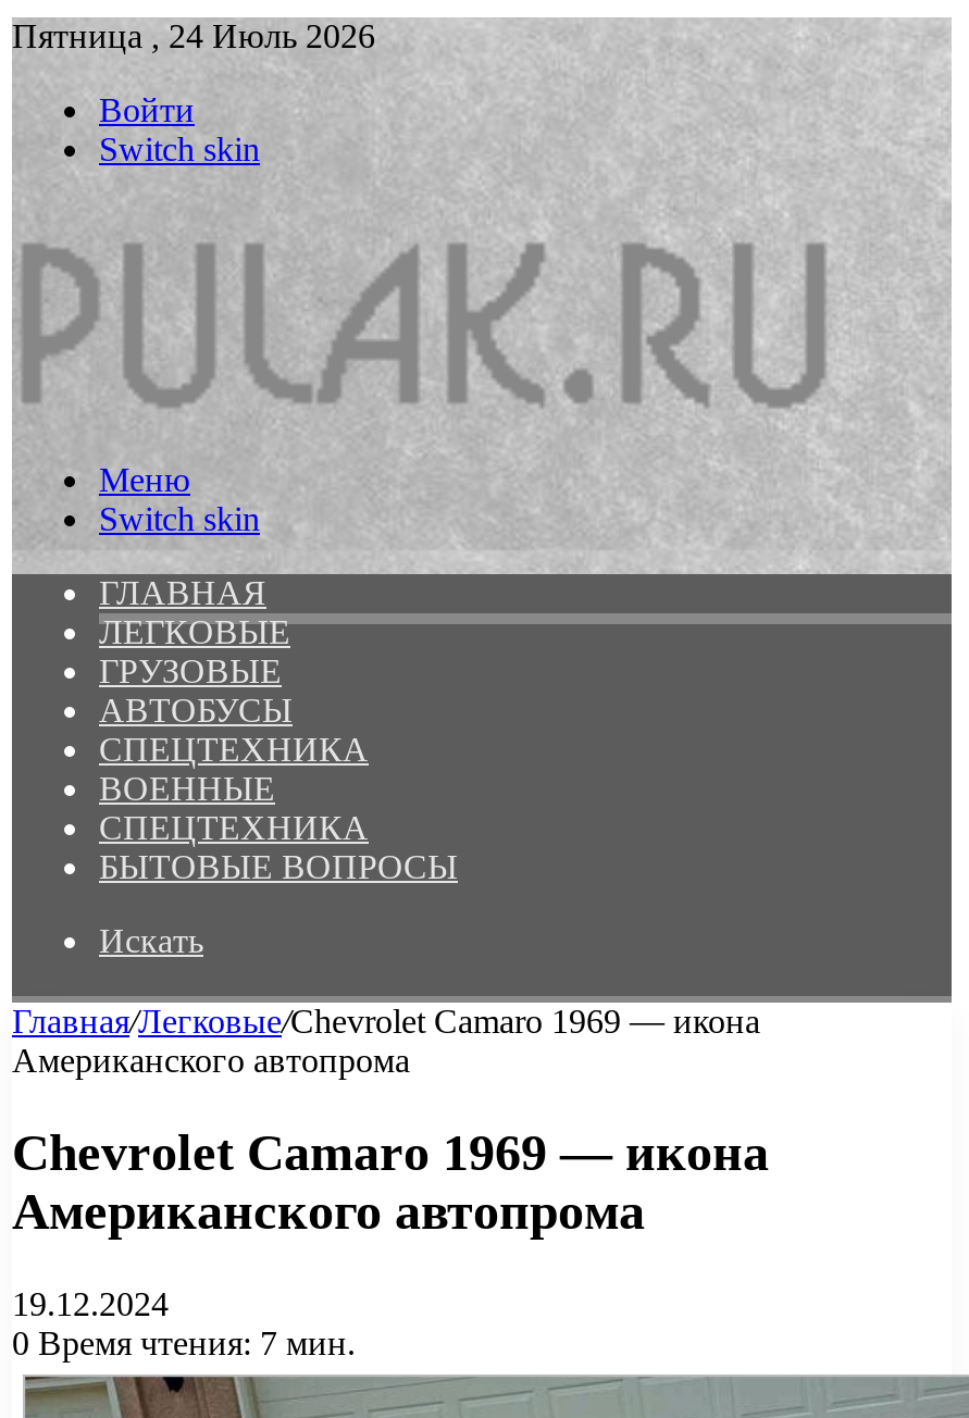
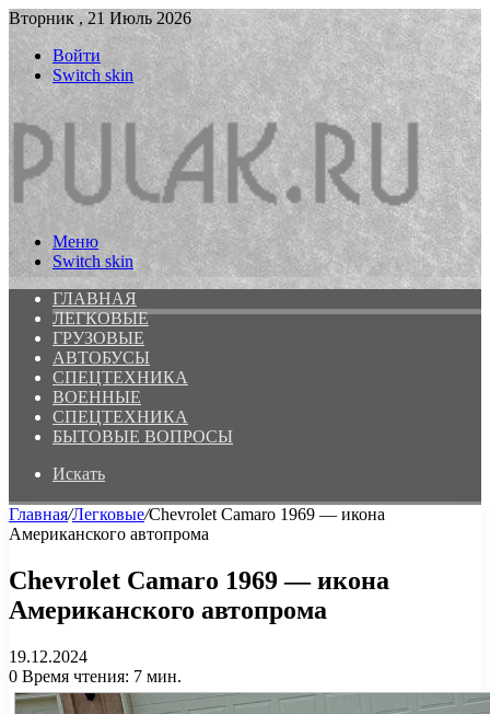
- Пятница , 24 Июль 2026
+ Вторник , 21 Июль 2026
